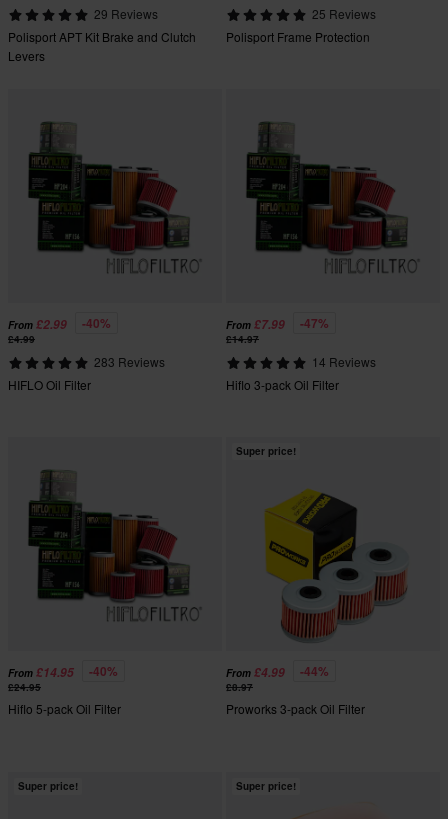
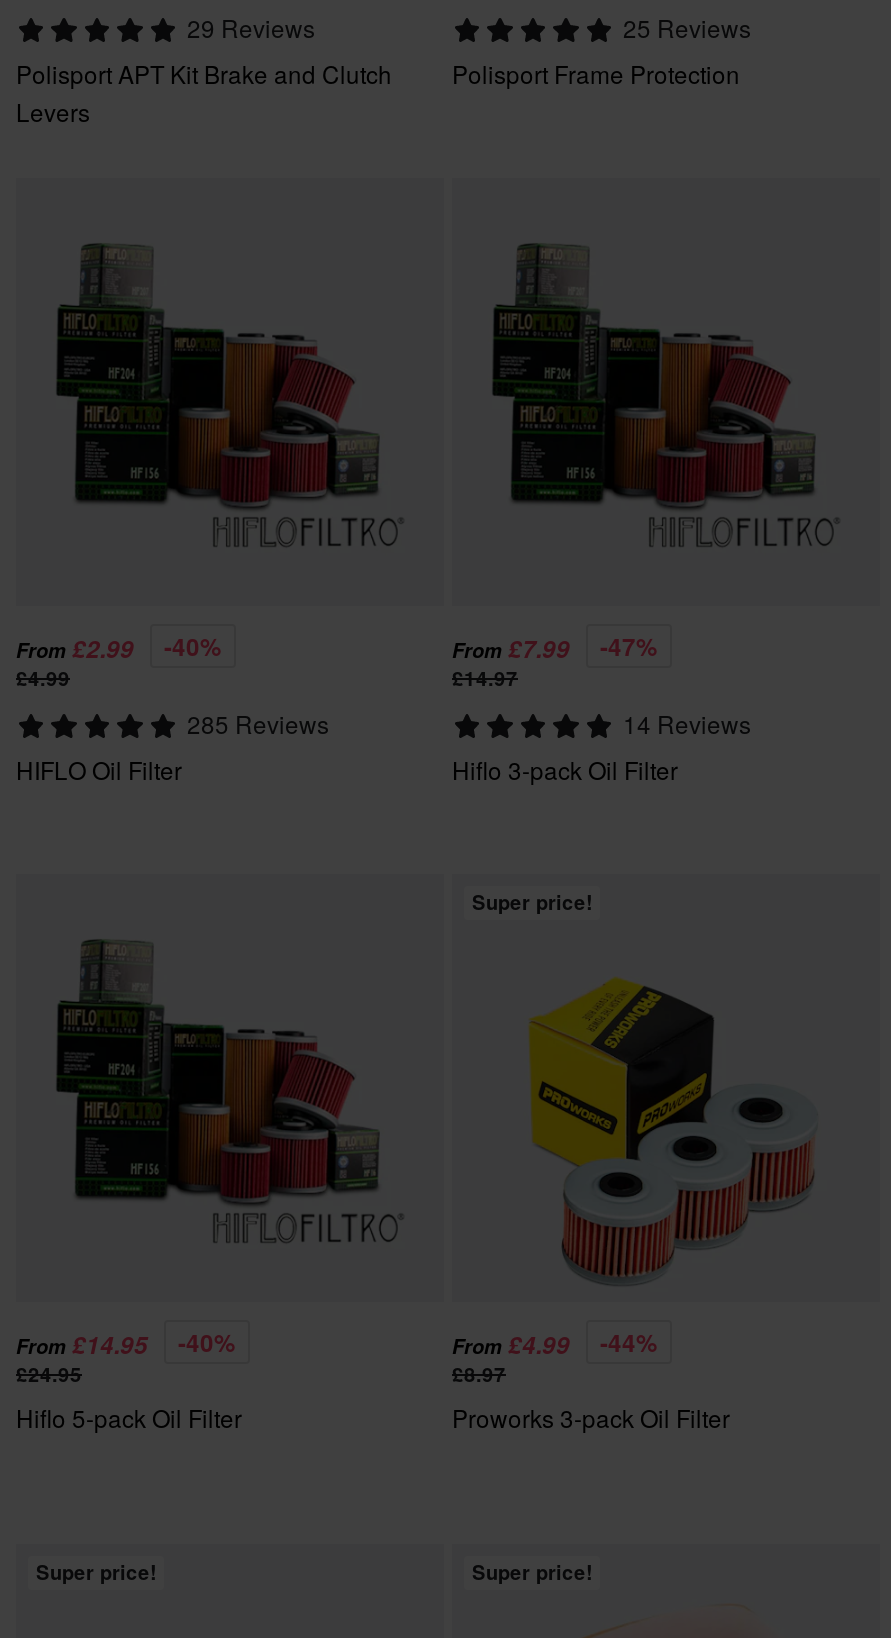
- 283 Reviews
+ 285 Reviews
